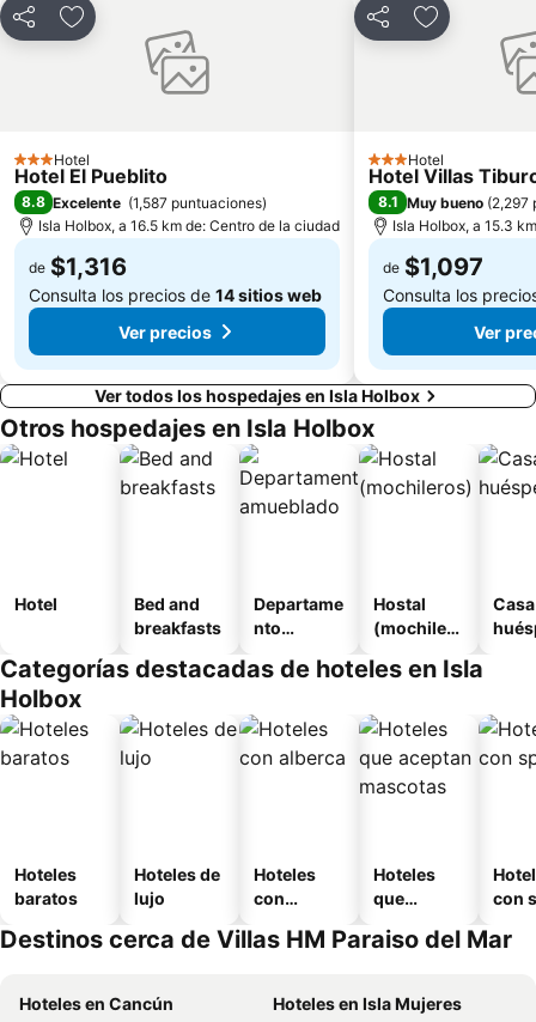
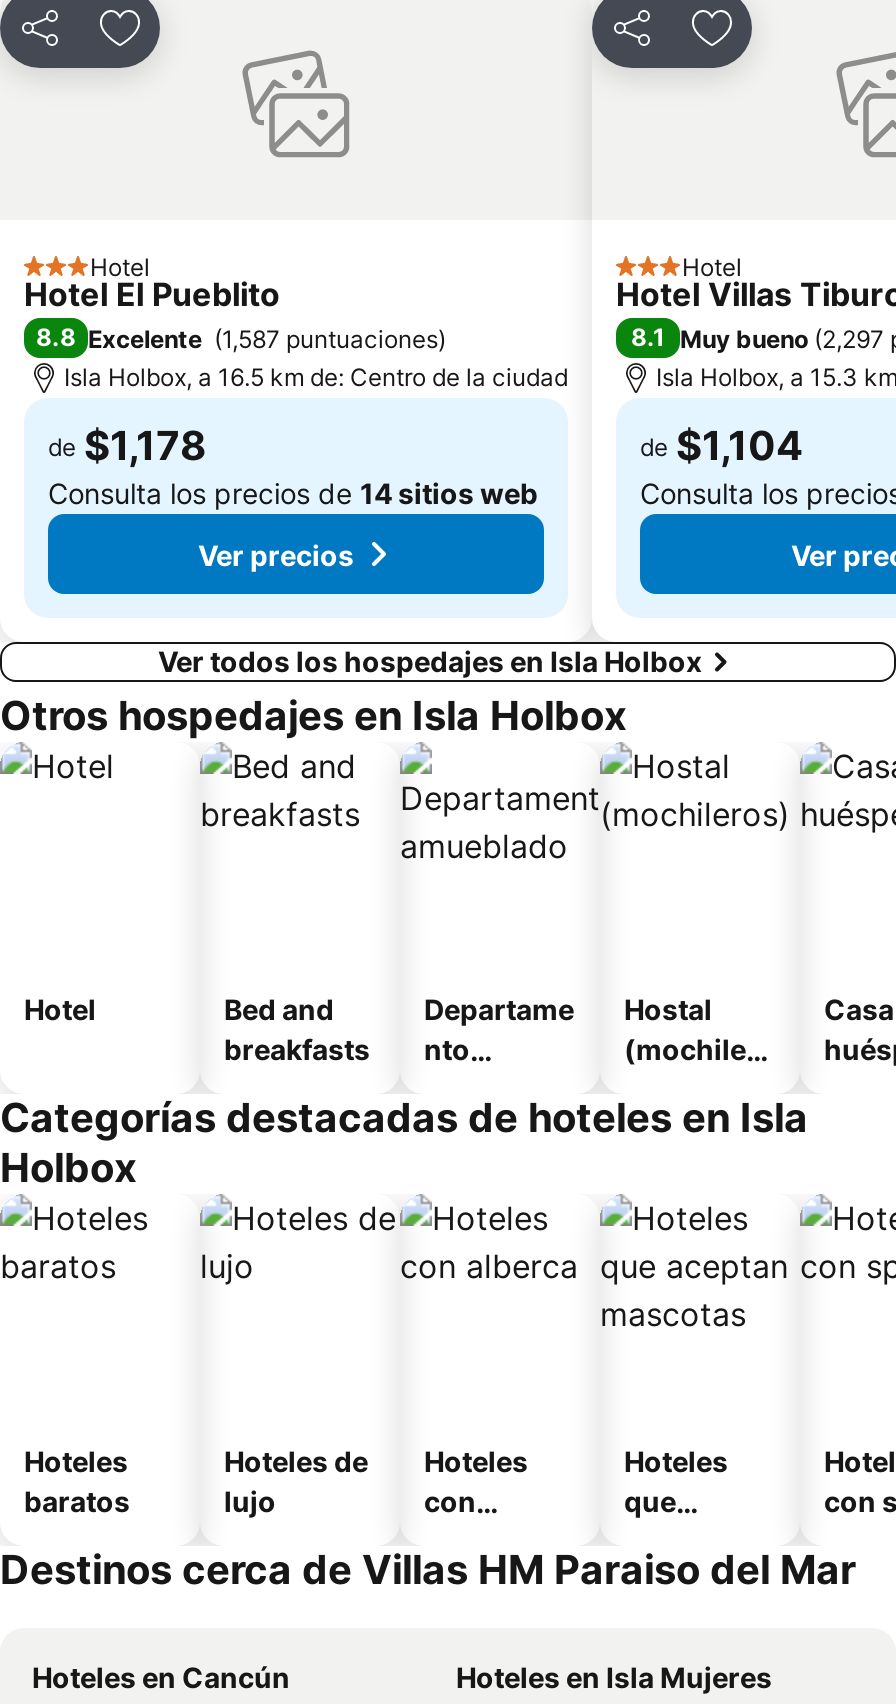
- de $1,316
+ de $1,178

- de $1,097
+ de $1,104
